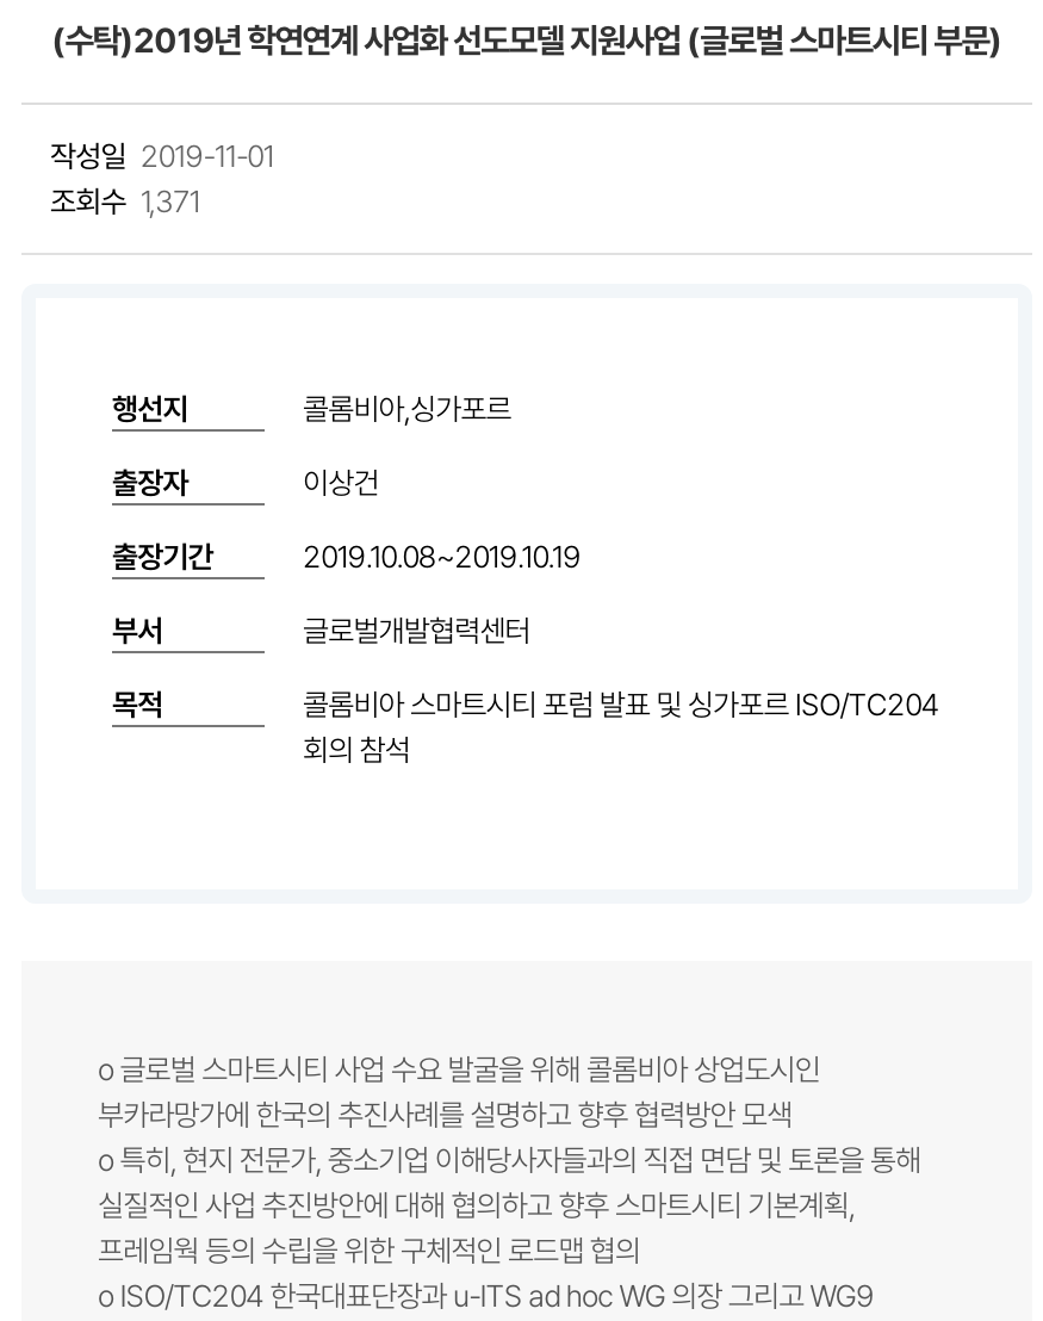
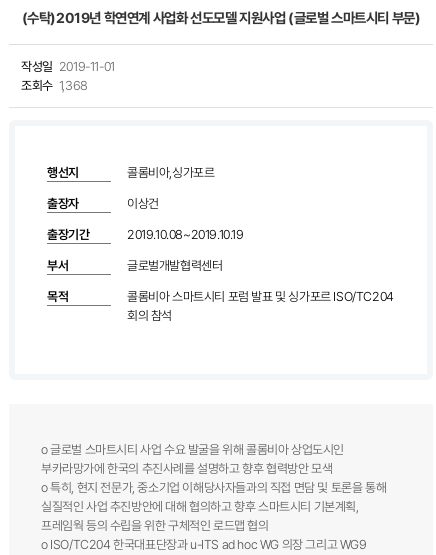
- 조회수 1,371
+ 조회수 1,368
